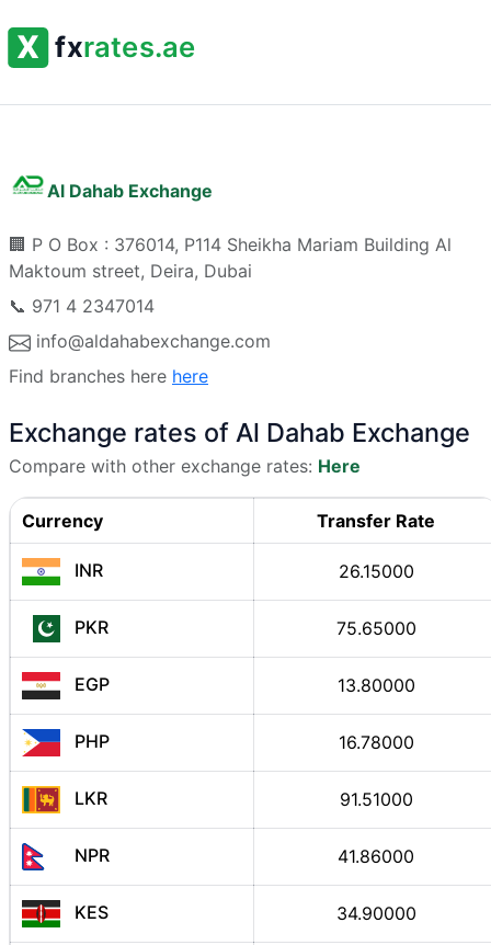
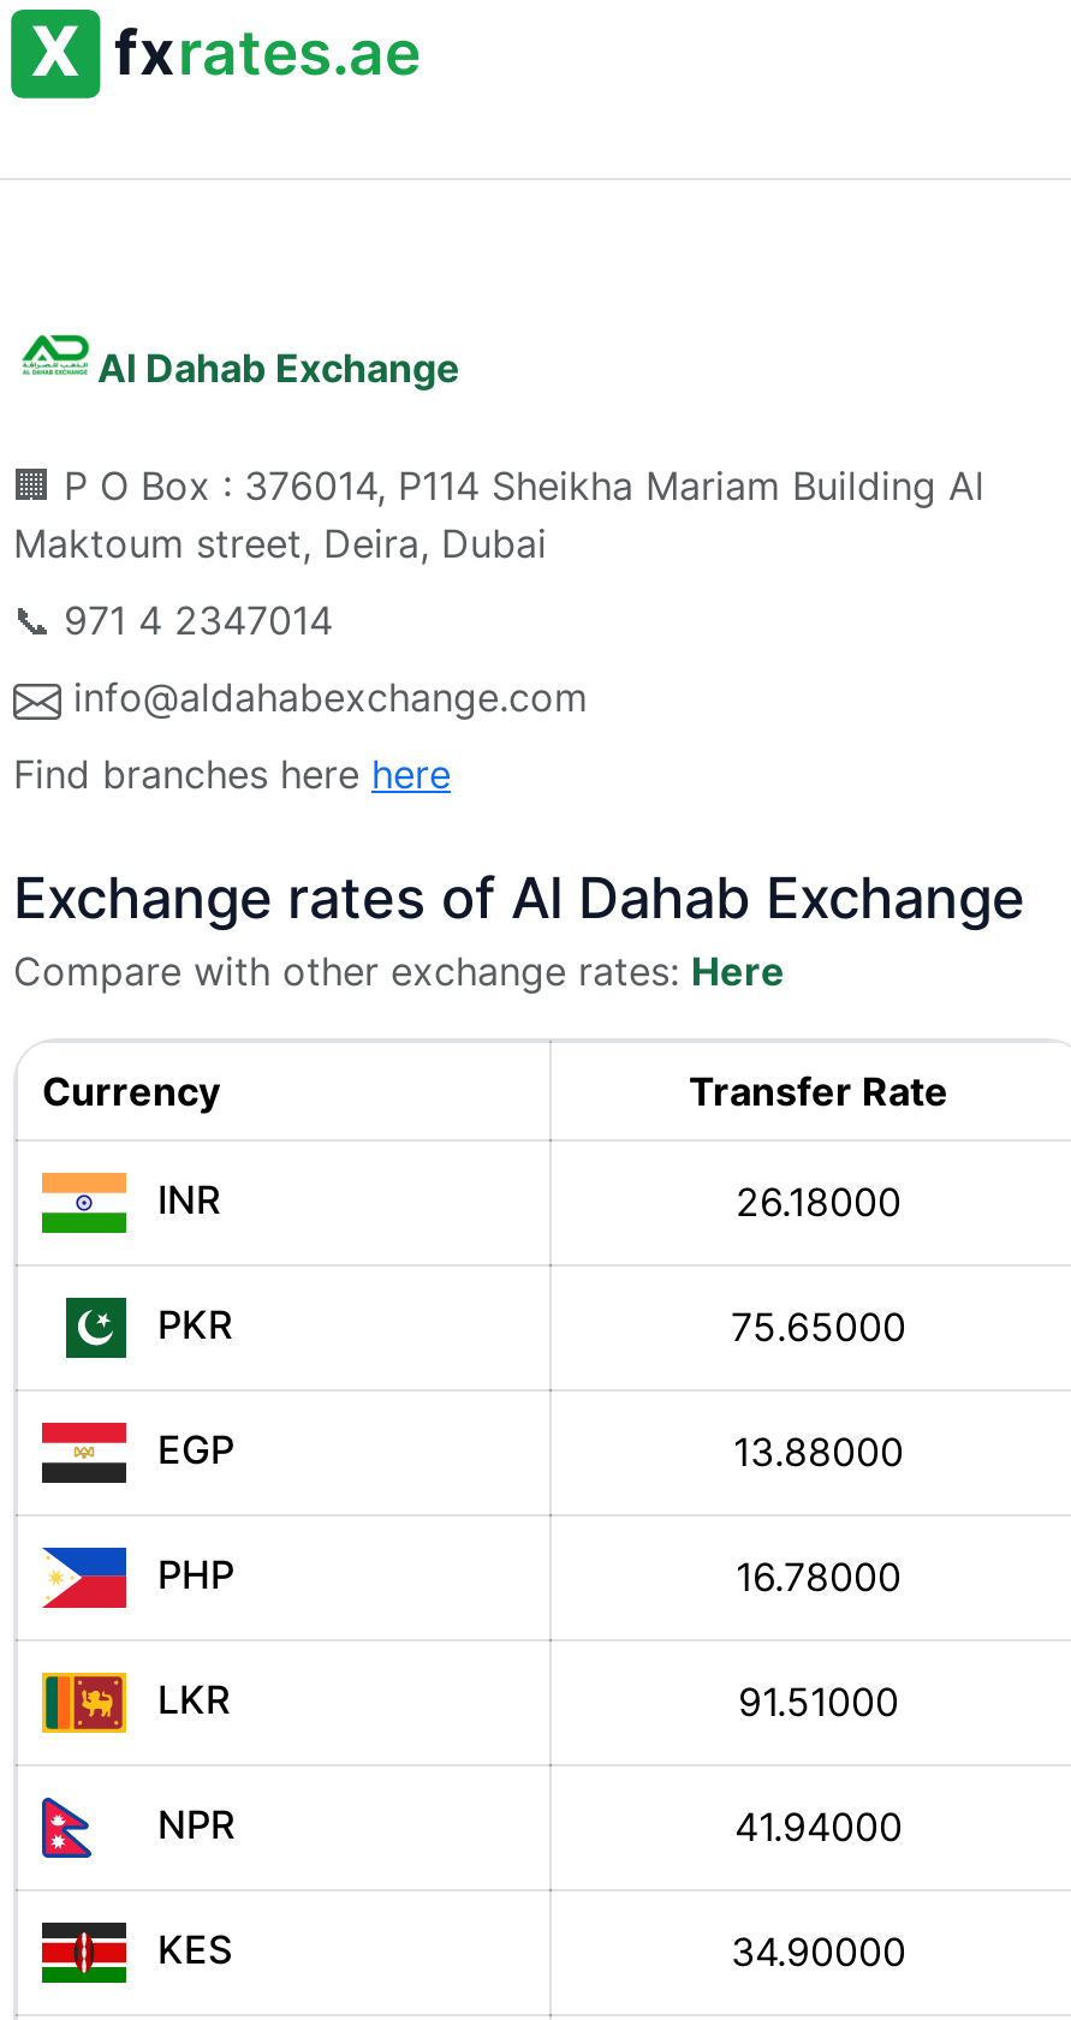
- 26.15000
+ 26.18000

- 13.80000
+ 13.88000

- 41.86000
+ 41.94000
